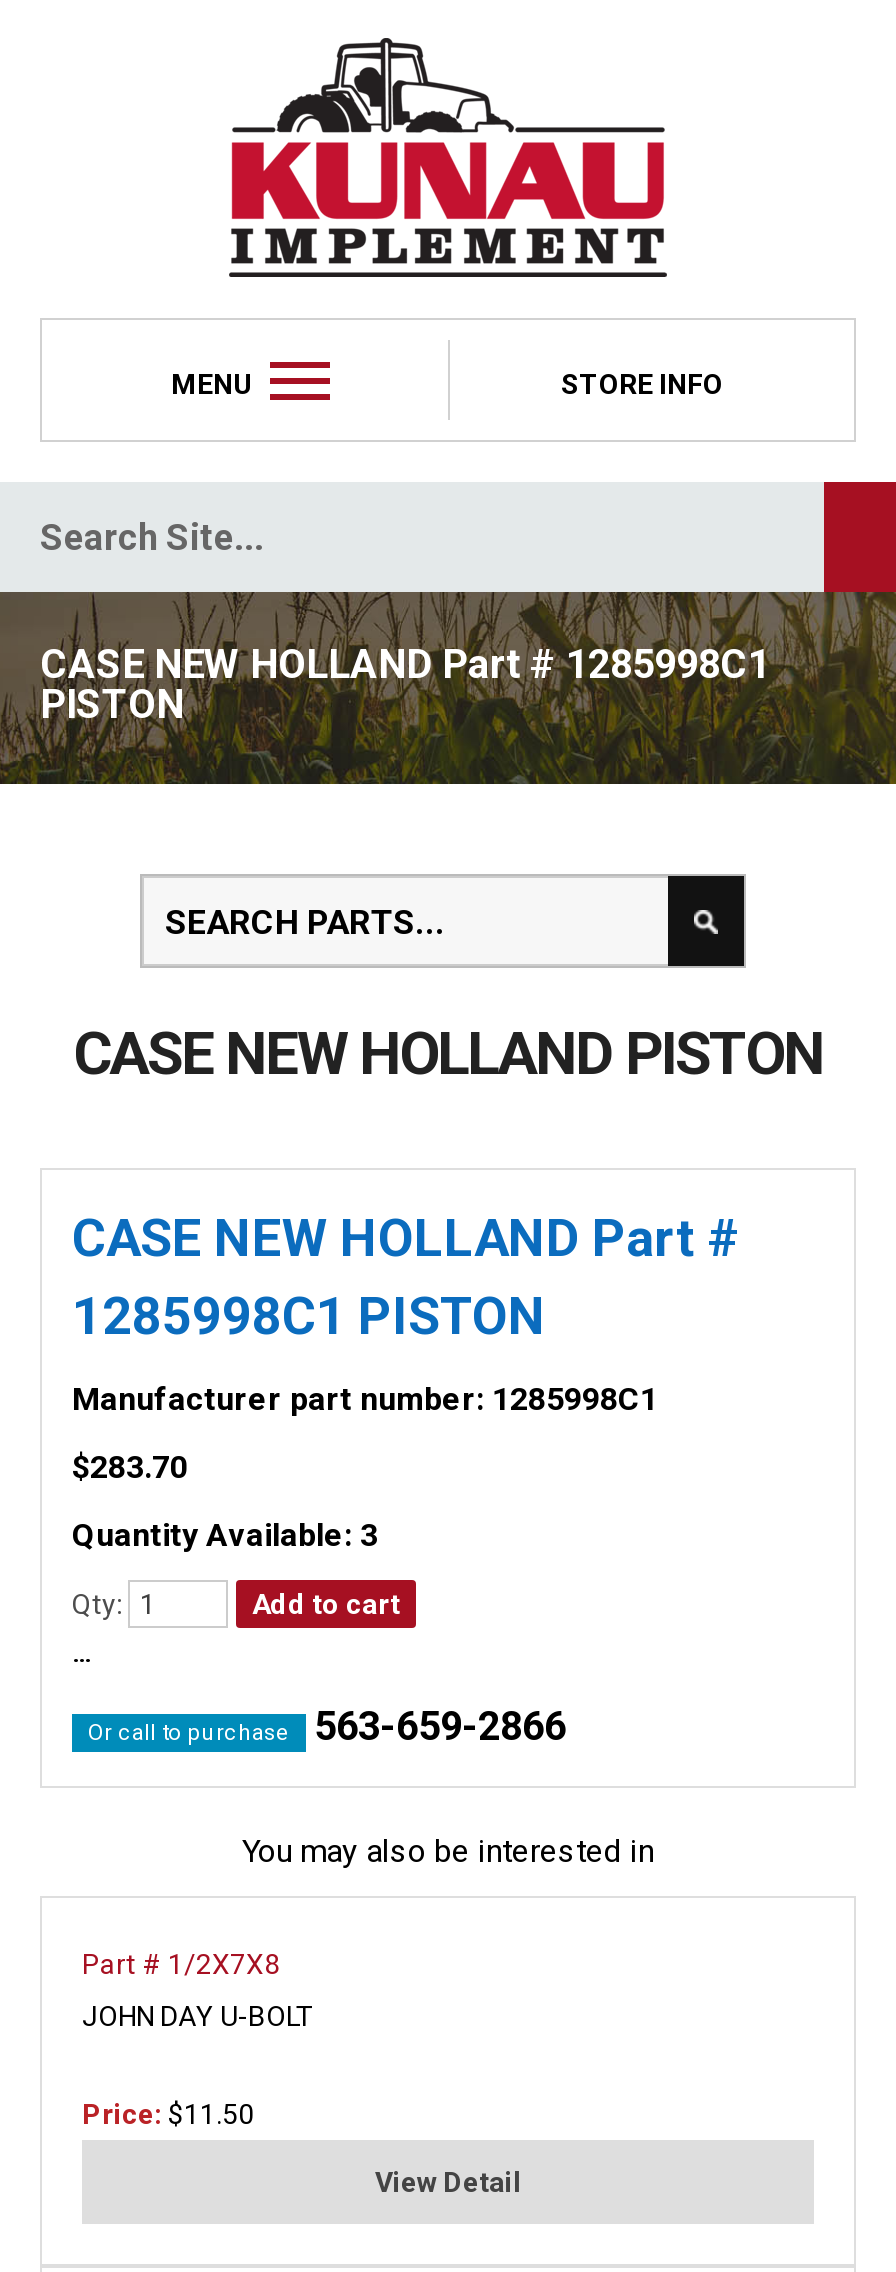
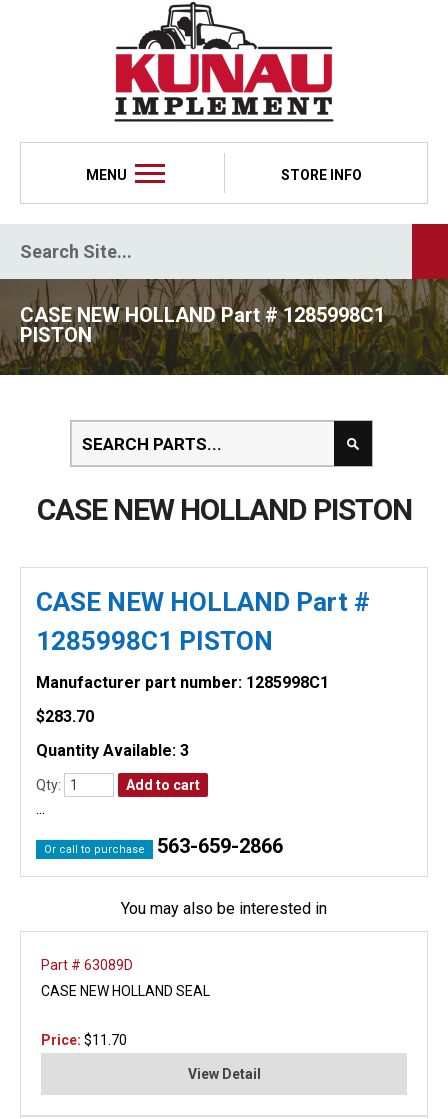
- Part # 1/2X7X8
+ Part # 63089D

- JOHN DAY U-BOLT
+ CASE NEW HOLLAND SEAL

- Price: $11.50
+ Price: $11.70
